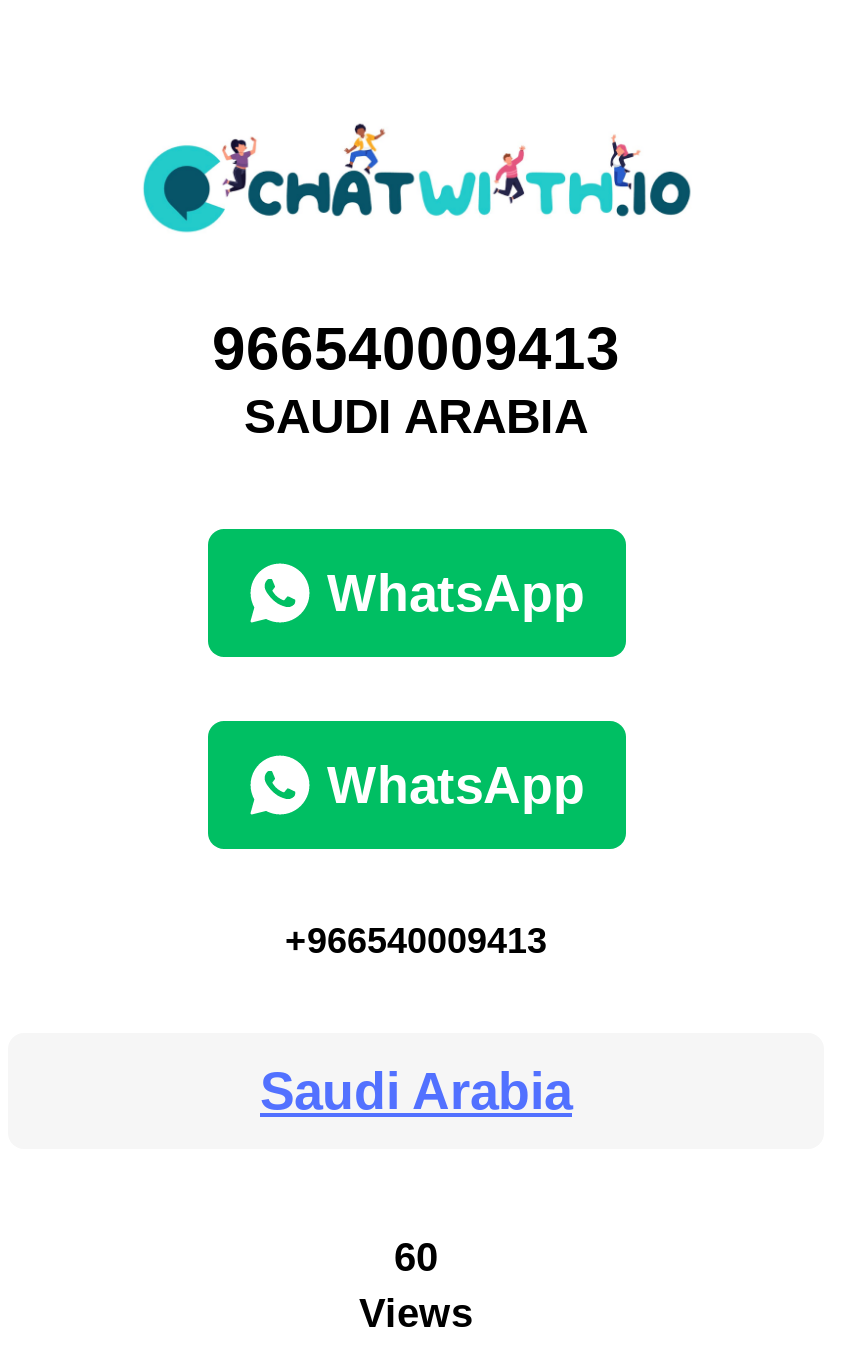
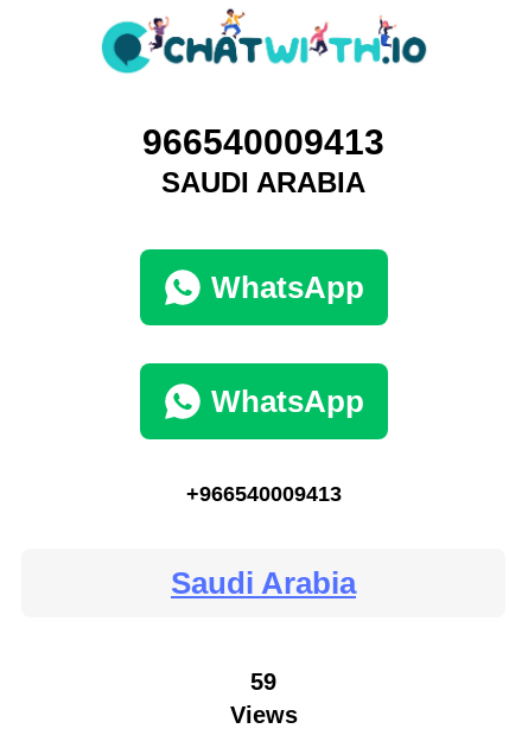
- 60
+ 59
